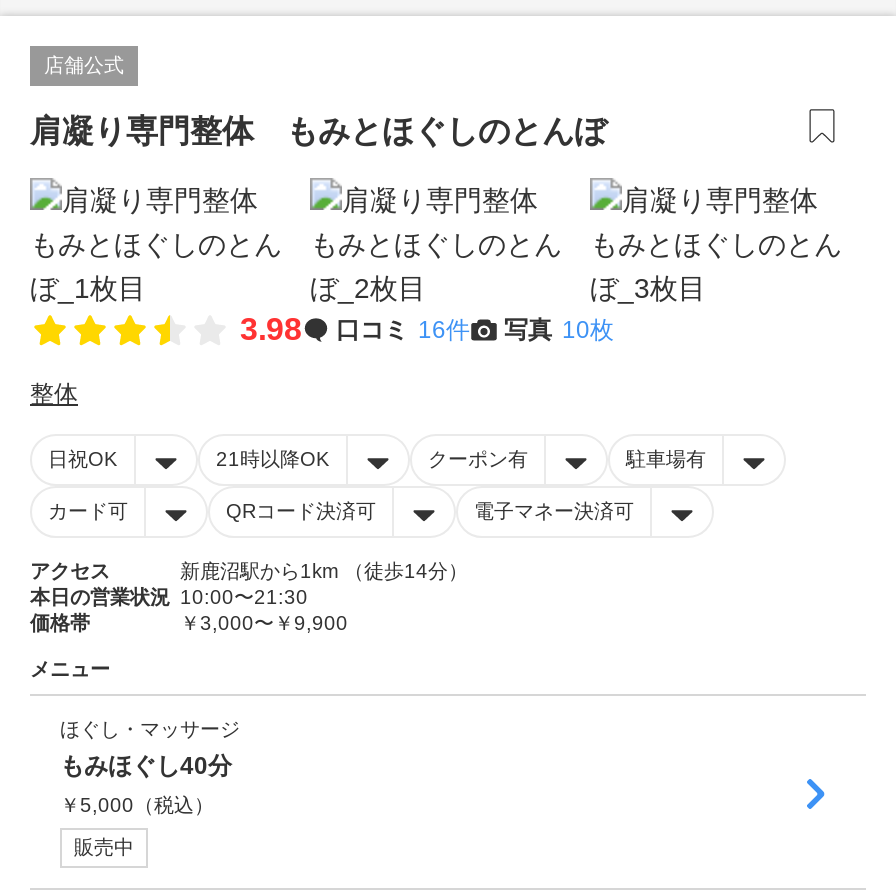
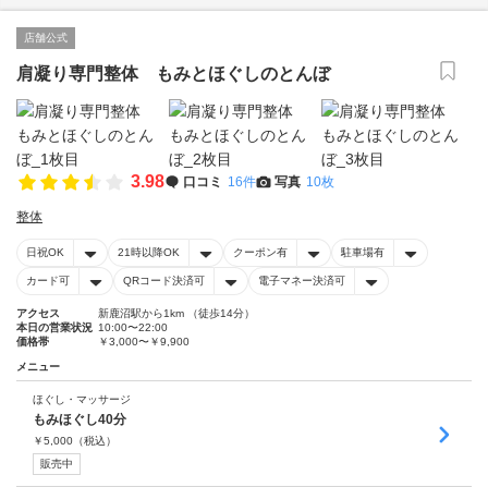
- 本日の営業状況 10:00〜21:30
+ 本日の営業状況 10:00〜22:00
